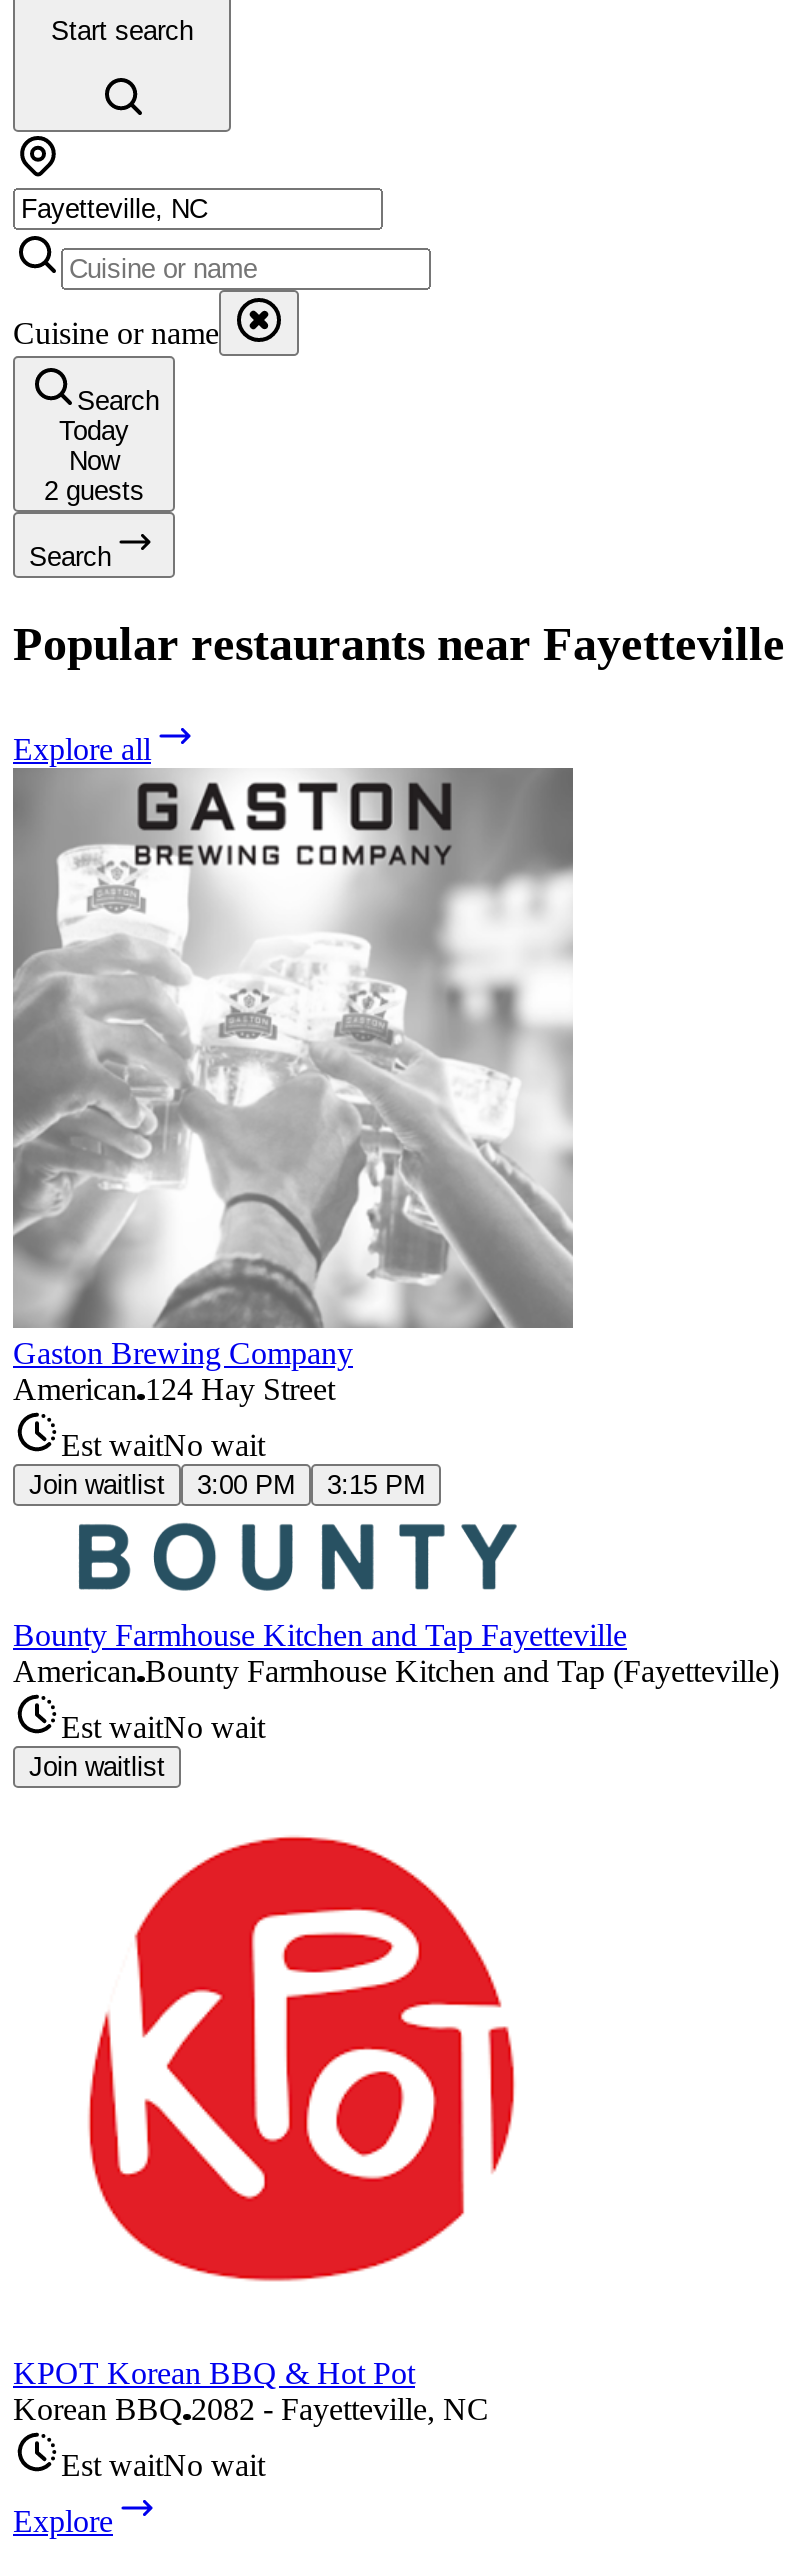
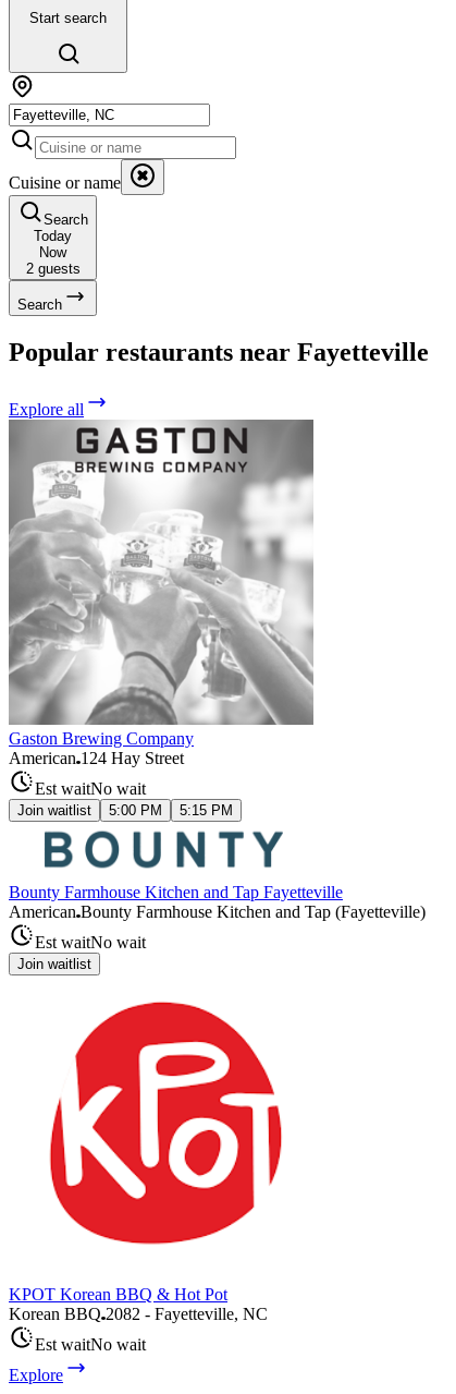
- 3:00 PM
+ 5:00 PM

- 3:15 PM
+ 5:15 PM
